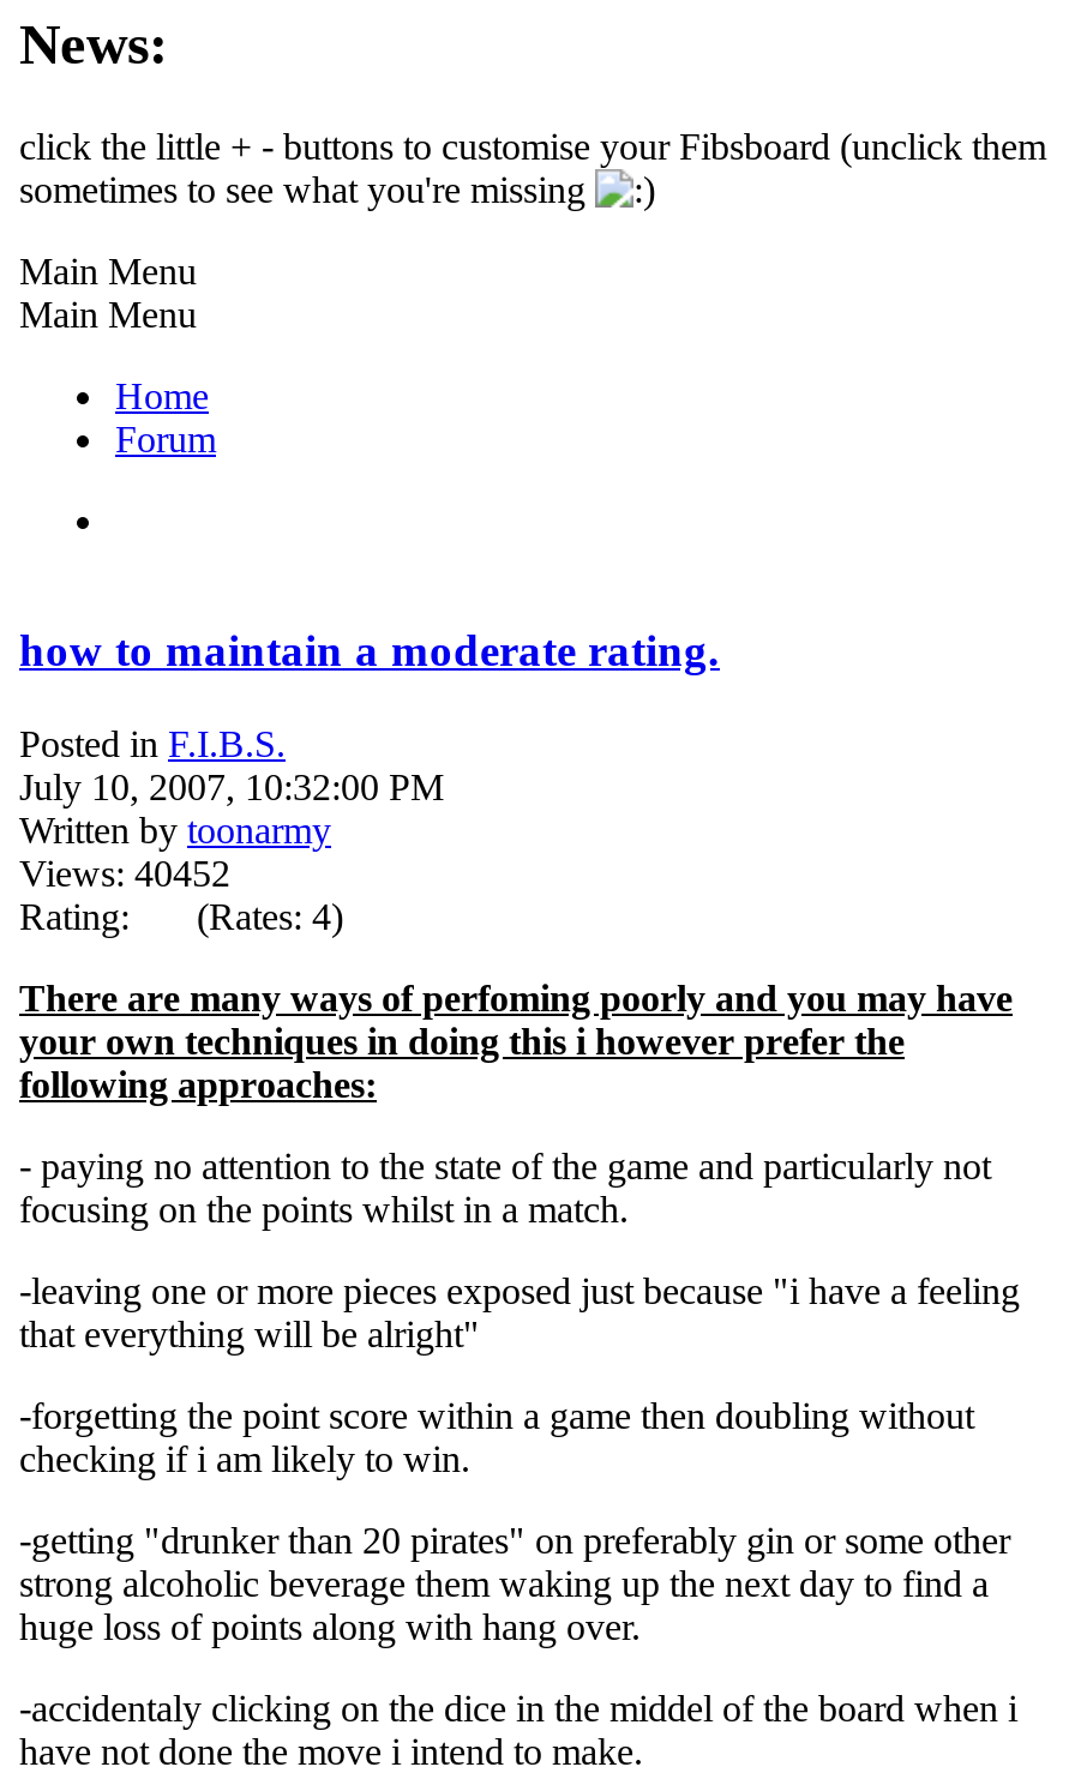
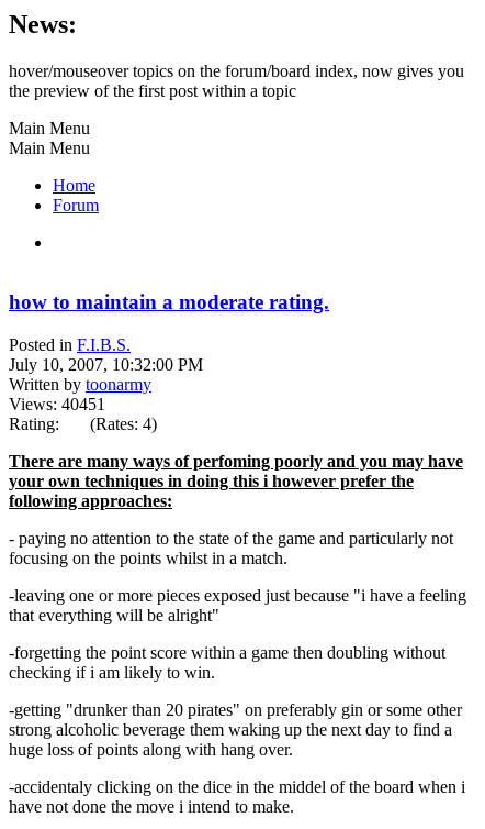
- click the little + - buttons to customise your Fibsboard (unclick them
- sometimes to see what you're missing
+ hover/mouseover topics on the forum/board index, now gives you
+ the preview of the first post within a topic

- Views: 40452
+ Views: 40451
